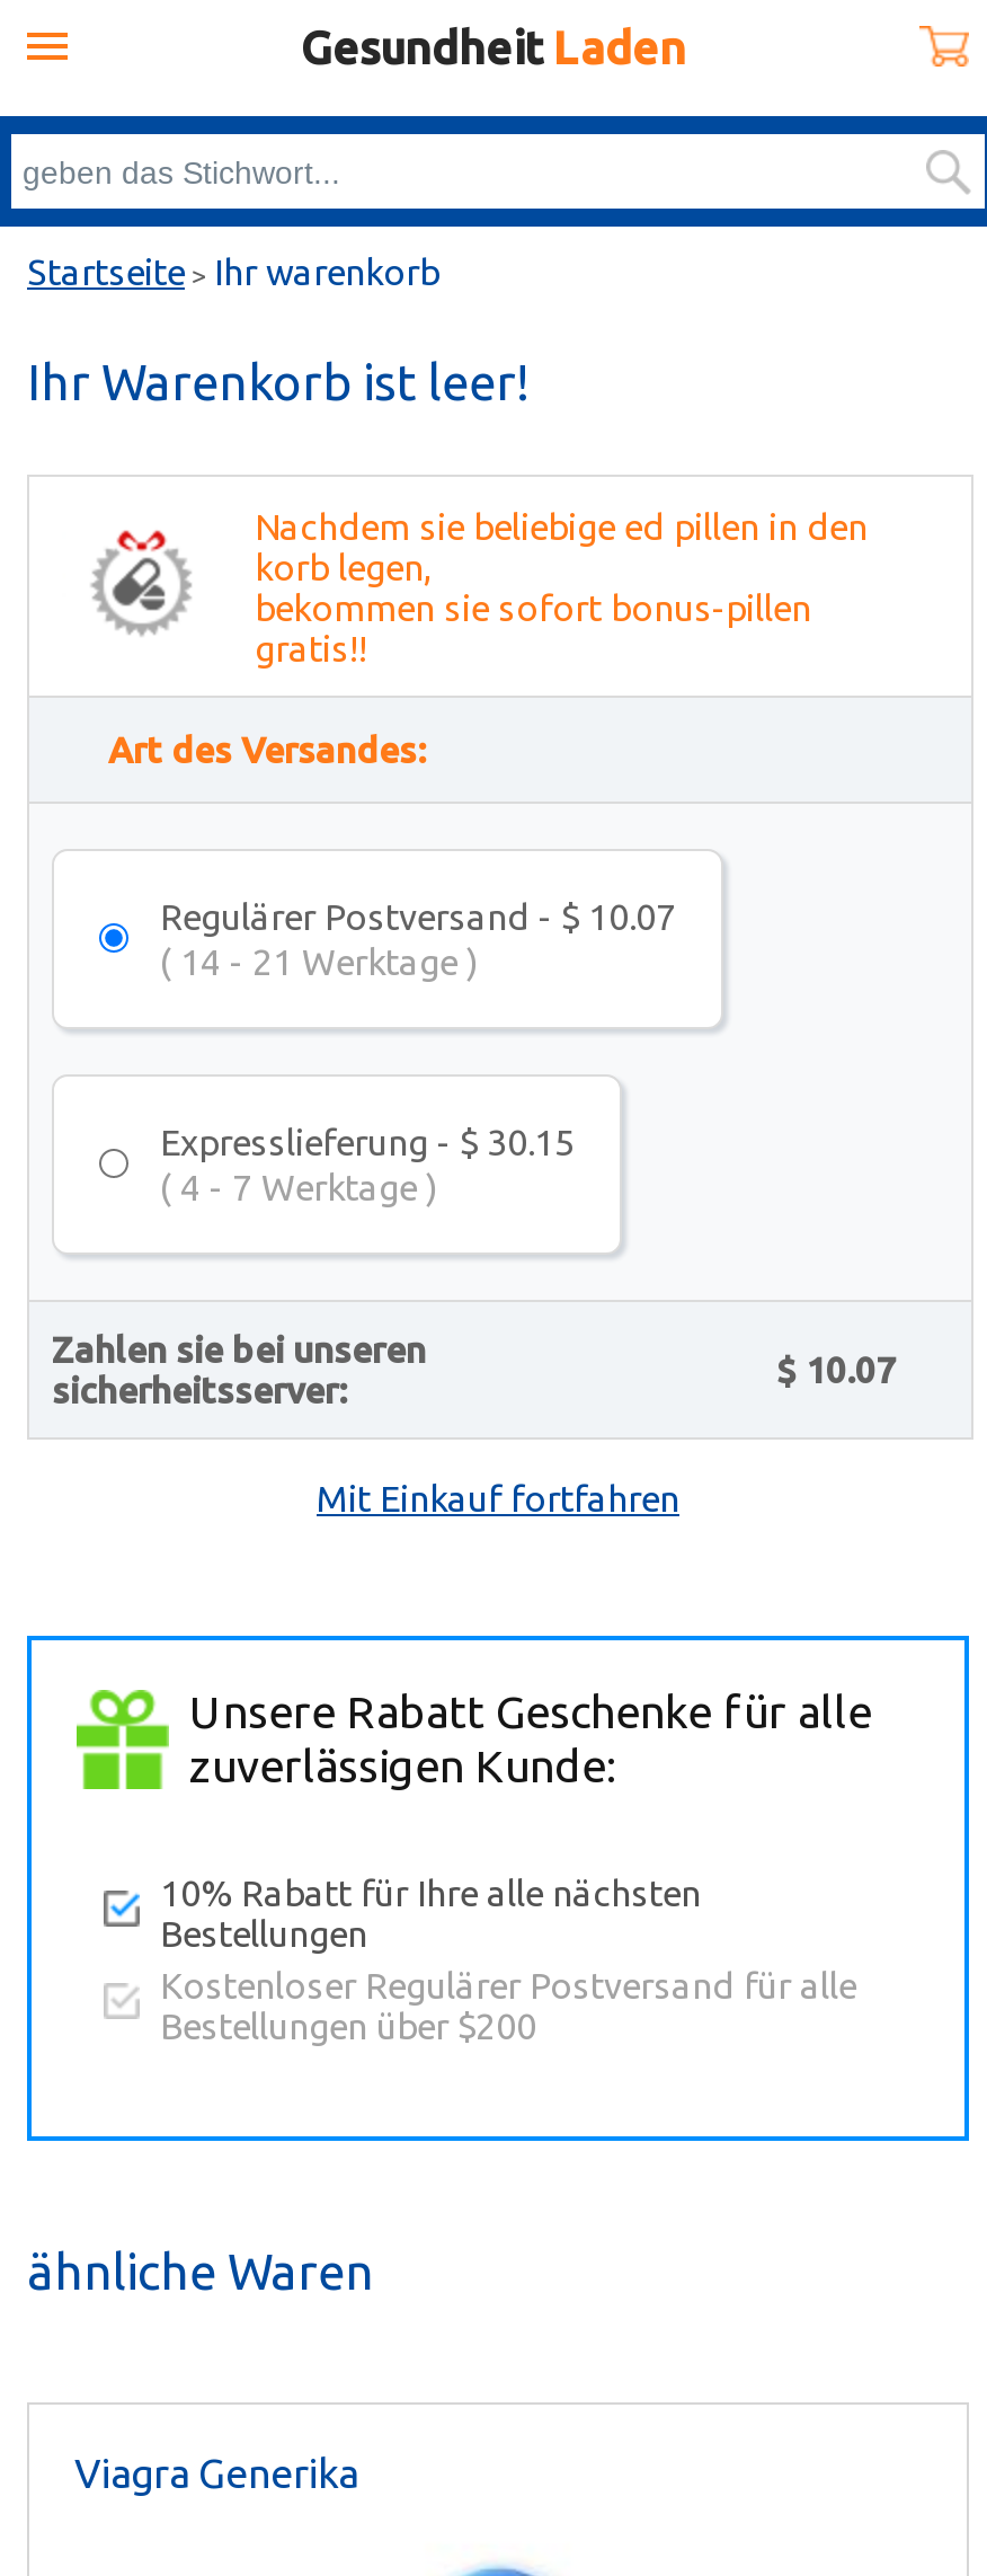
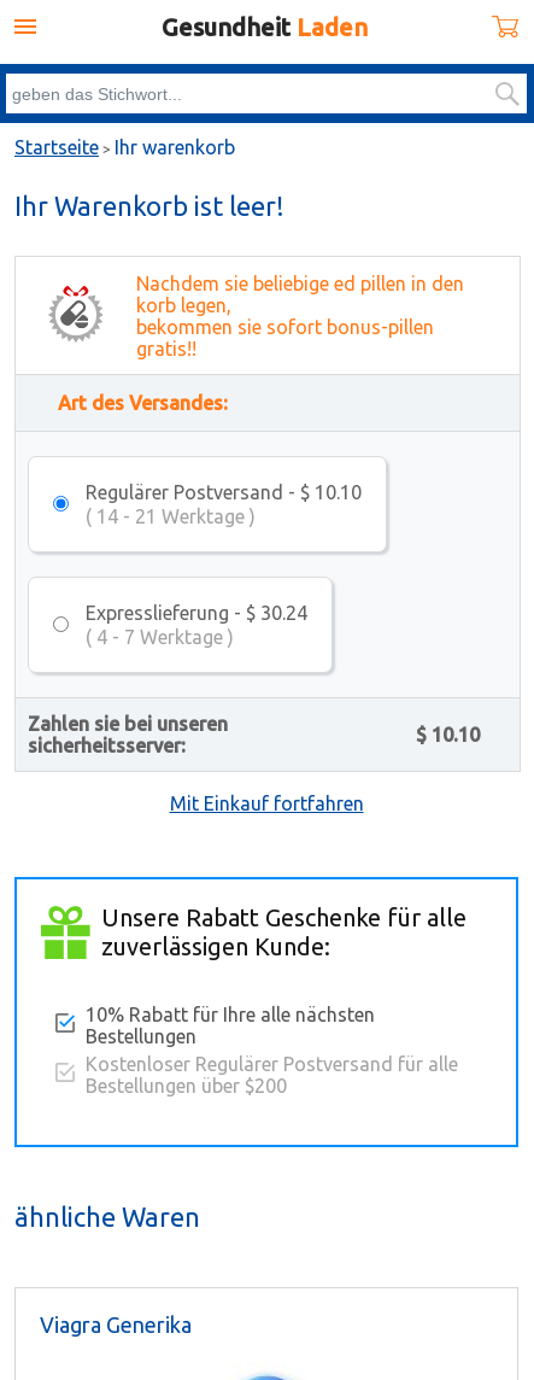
- Regulärer Postversand - $ 10.07
+ Regulärer Postversand - $ 10.10

- Expresslieferung - $ 30.15
+ Expresslieferung - $ 30.24

- $ 10.07
+ $ 10.10
